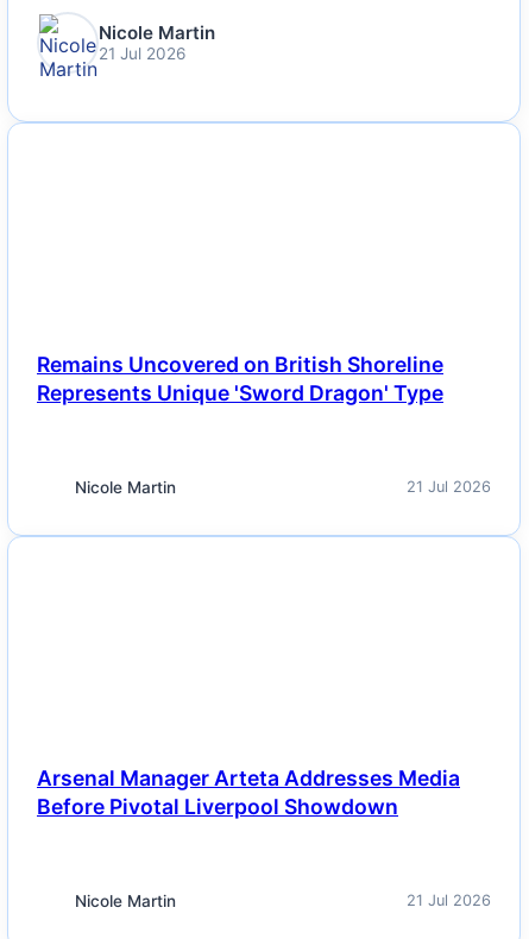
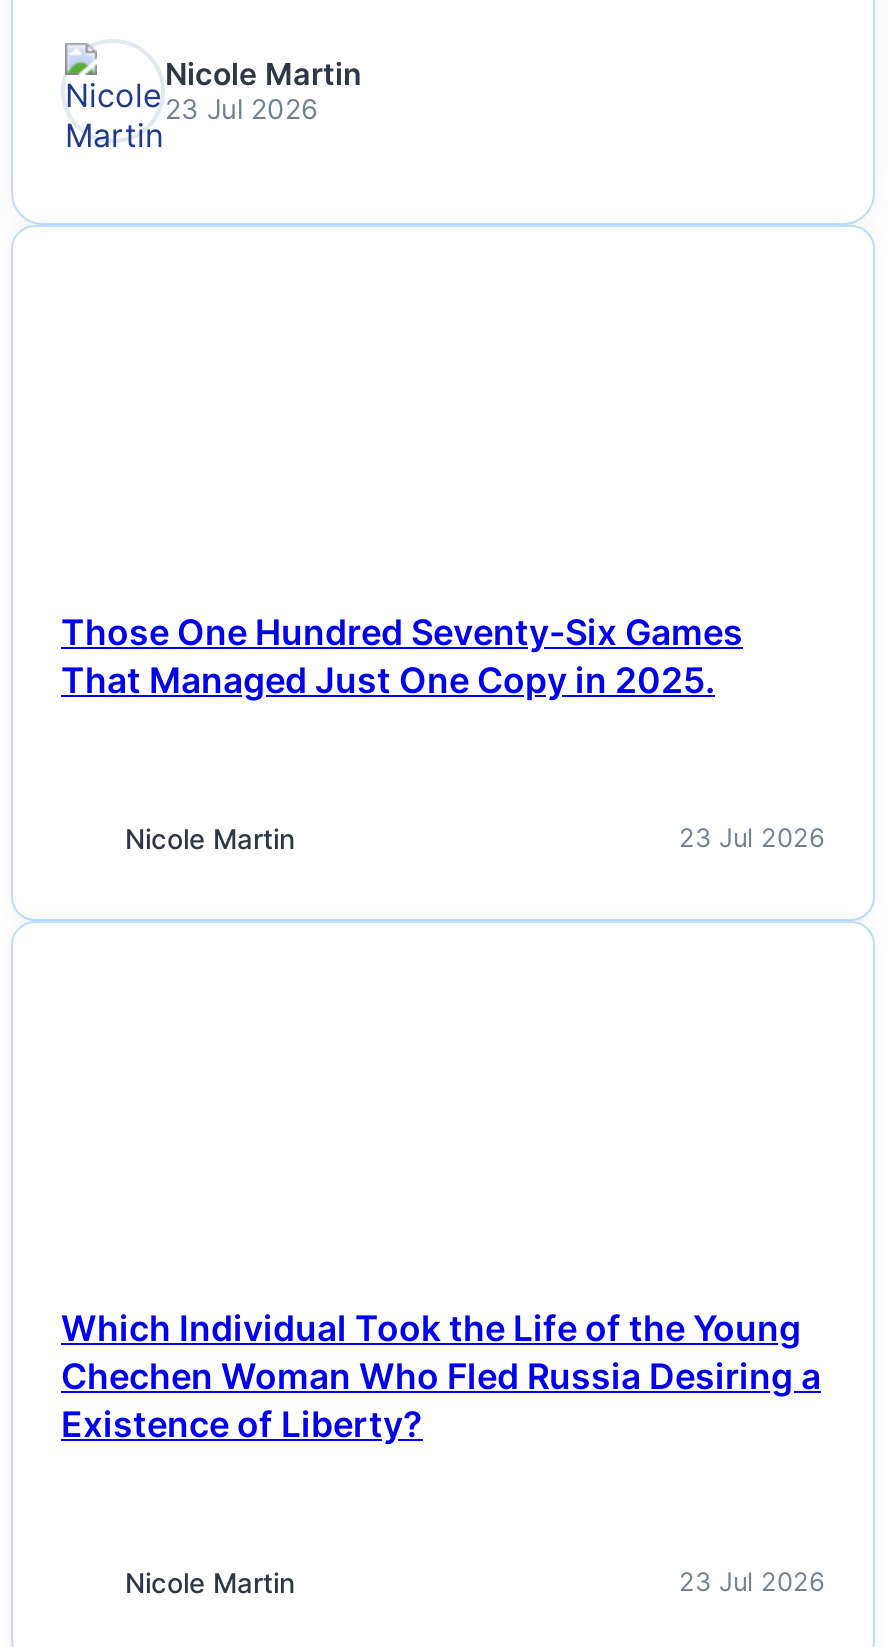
- 21 Jul 2026
+ 23 Jul 2026

- Remains Uncovered on British Shoreline
- Represents Unique 'Sword Dragon' Type
+ Those One Hundred Seventy-Six Games
+ That Managed Just One Copy in 2025.

- 21 Jul 2026
+ 23 Jul 2026

- Arsenal Manager Arteta Addresses Media
- Before Pivotal Liverpool Showdown
+ Which Individual Took the Life of the Young
+ Chechen Woman Who Fled Russia Desiring a
+ Existence of Liberty?

- 21 Jul 2026
+ 23 Jul 2026
